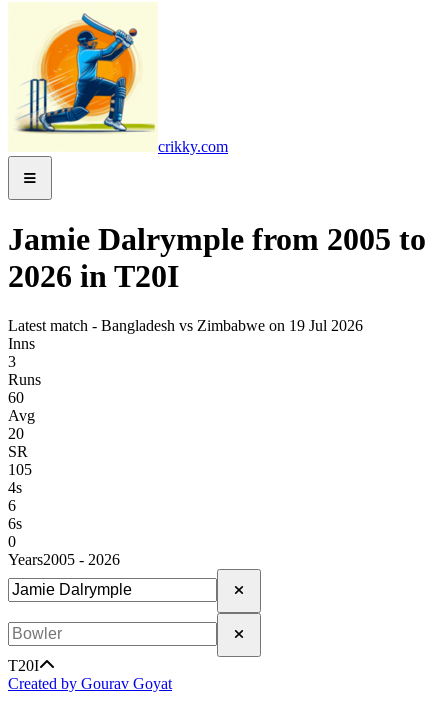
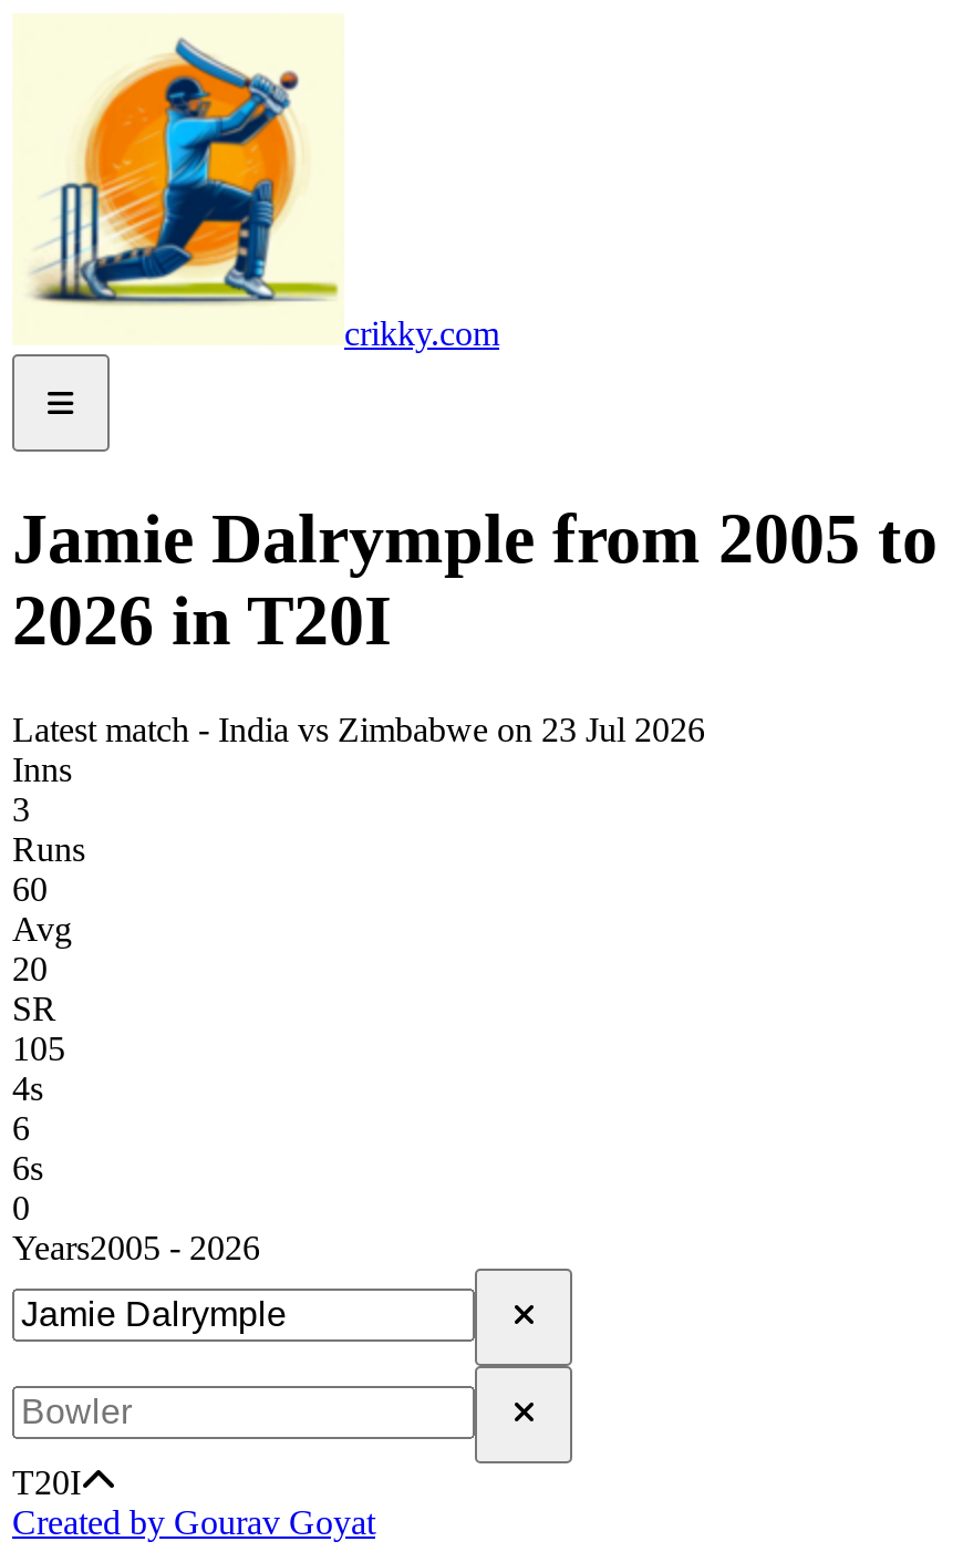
- Latest match - Bangladesh vs Zimbabwe on 19 Jul 2026
+ Latest match - India vs Zimbabwe on 23 Jul 2026
